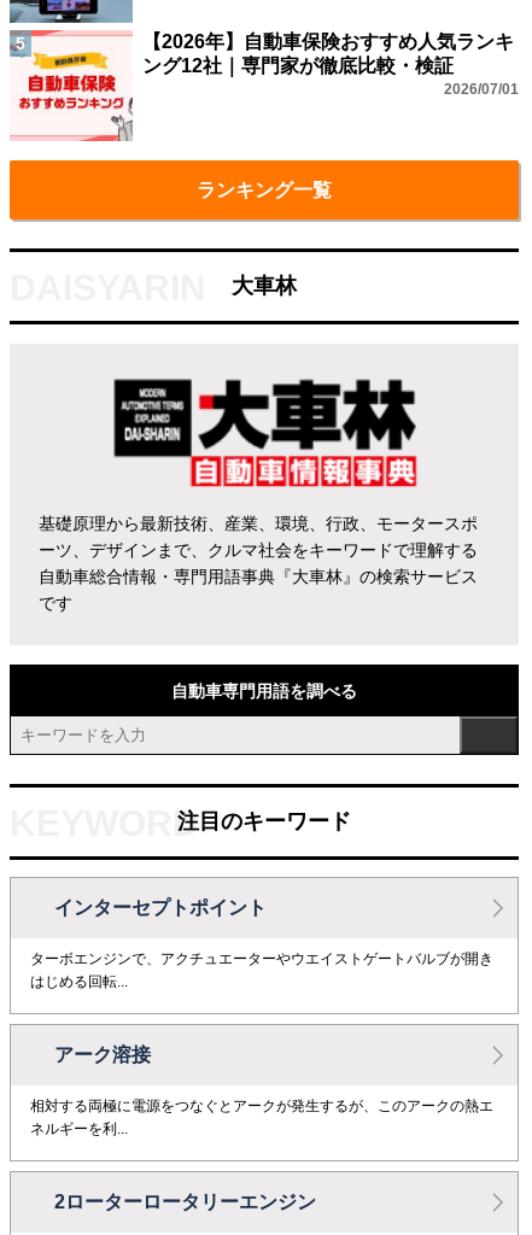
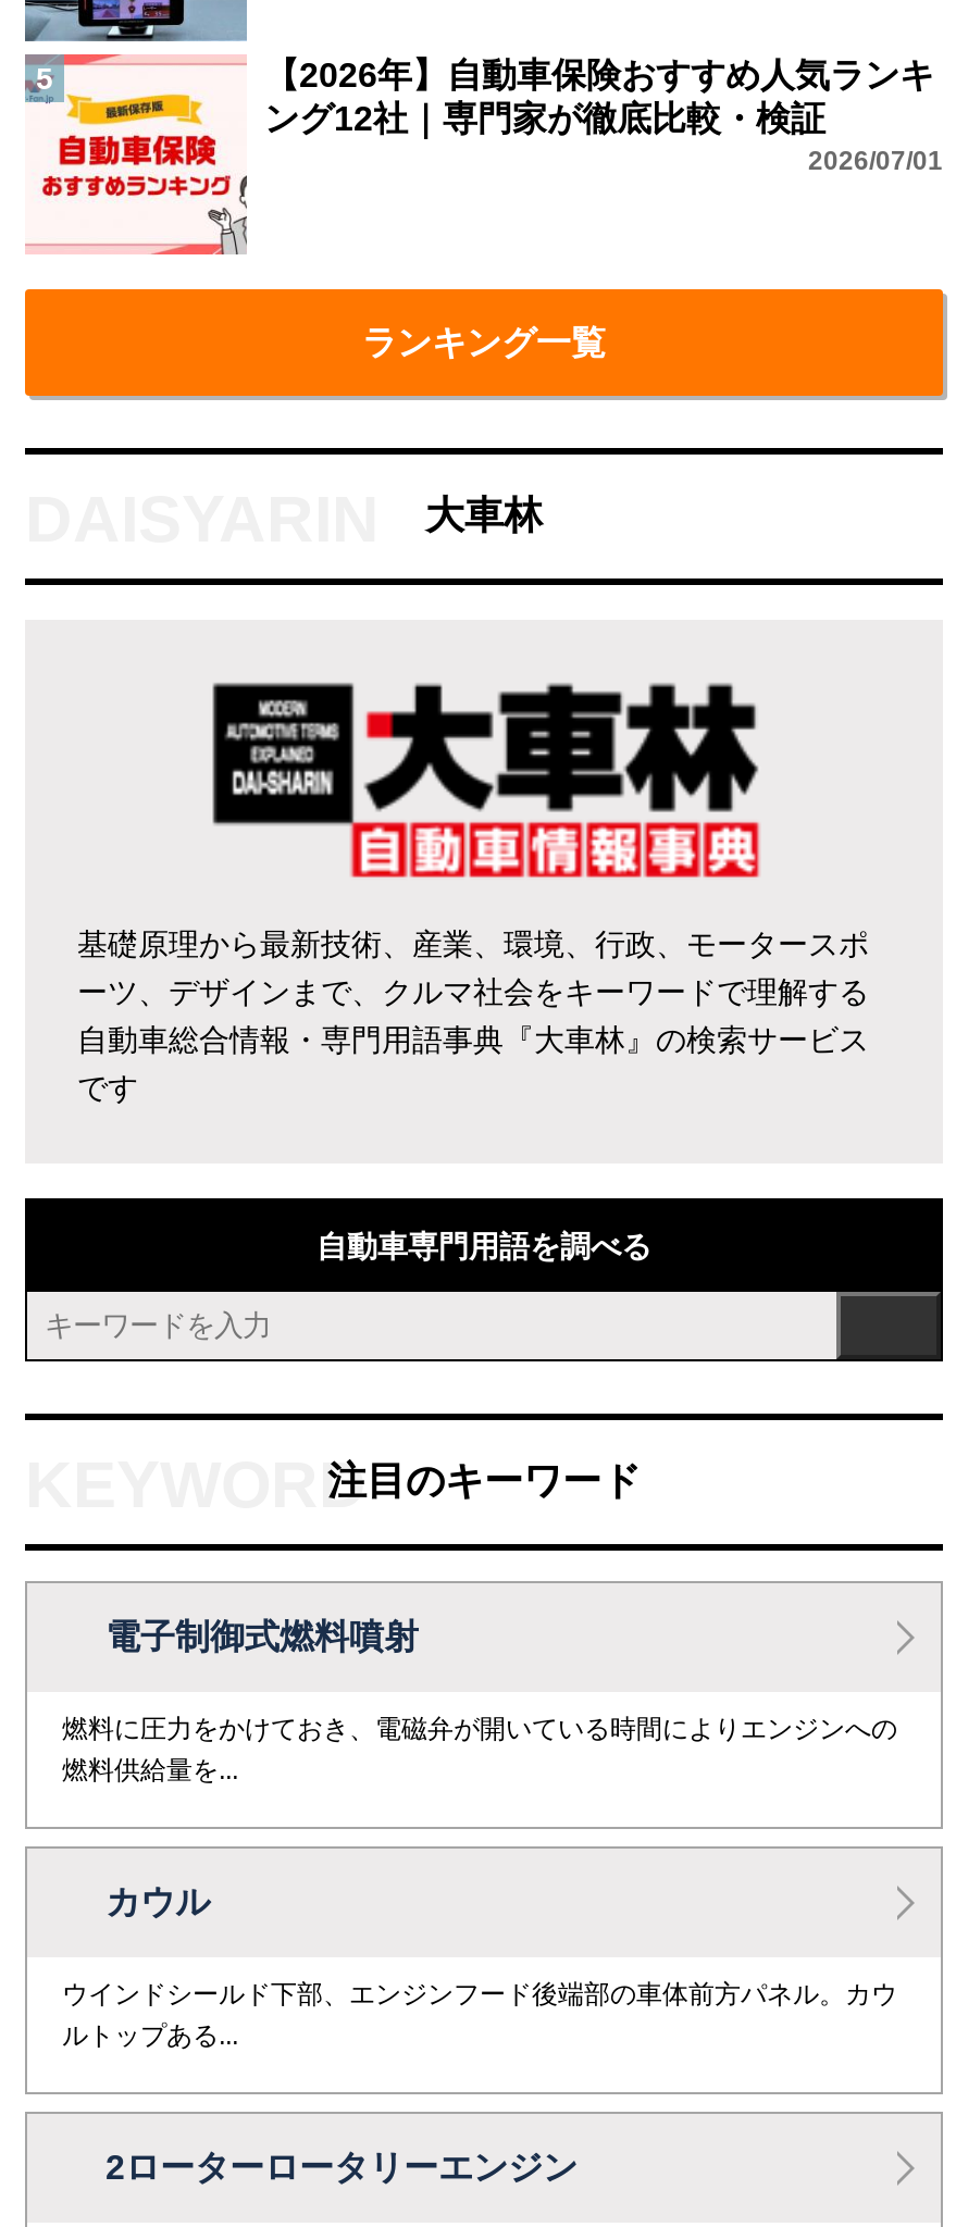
- インターセプトポイント
+ 電子制御式燃料噴射

- ターボエンジンで、アクチュエーターやウエイストゲートバルブが開き
- はじめる回転...
+ 燃料に圧力をかけておき、電磁弁が開いている時間によりエンジンへの
+ 燃料供給量を...

- アーク溶接
+ カウル

- 相対する両極に電源をつなぐとアークが発生するが、このアークの熱エ
- ネルギーを利...
+ ウインドシールド下部、エンジンフード後端部の車体前方パネル。カウ
+ ルトップある...
